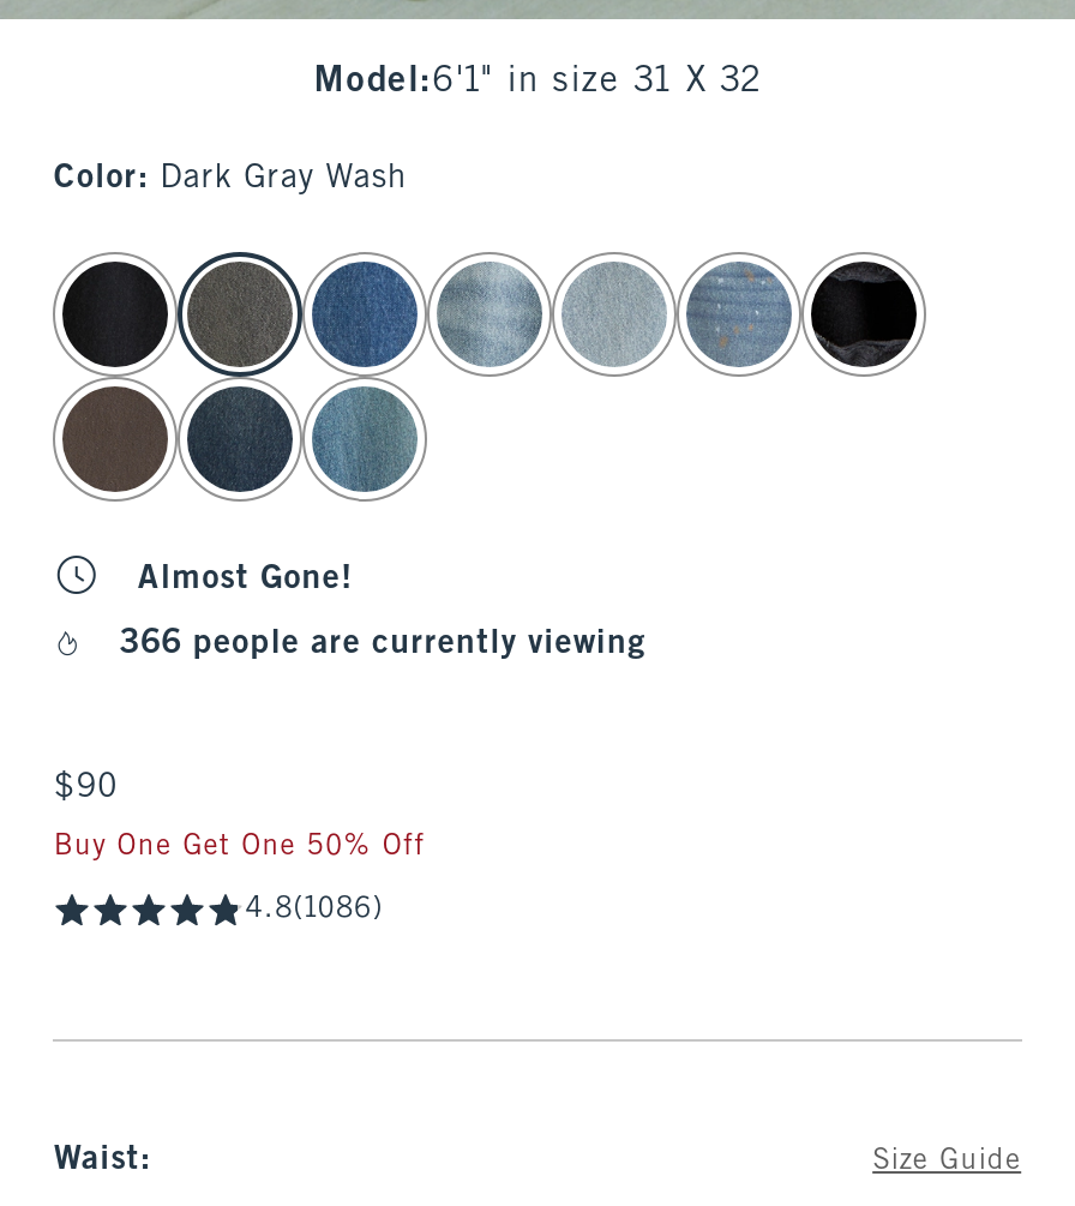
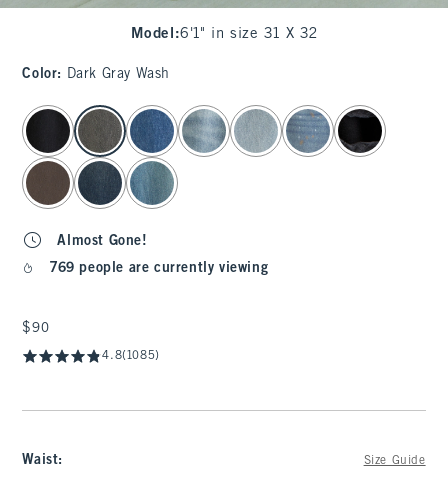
- 366 people are currently viewing
+ 769 people are currently viewing

- Buy One Get One 50% Off
- 4.8(1086)
+ 4.8(1085)
